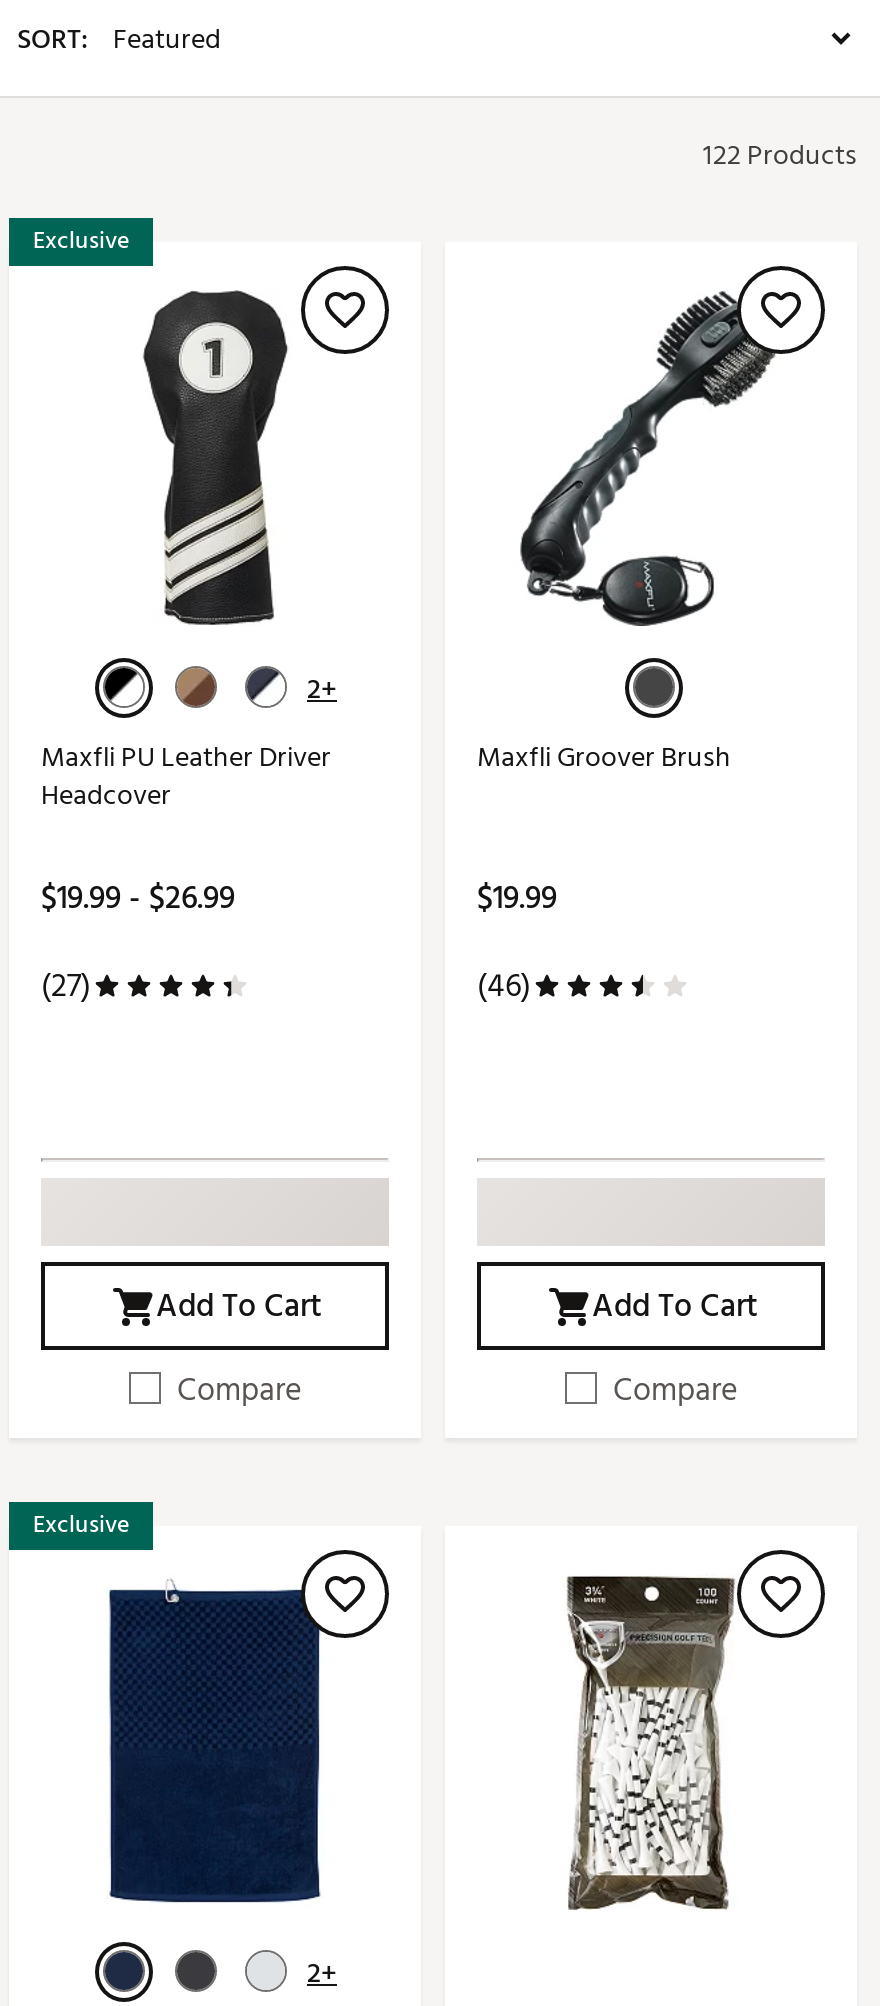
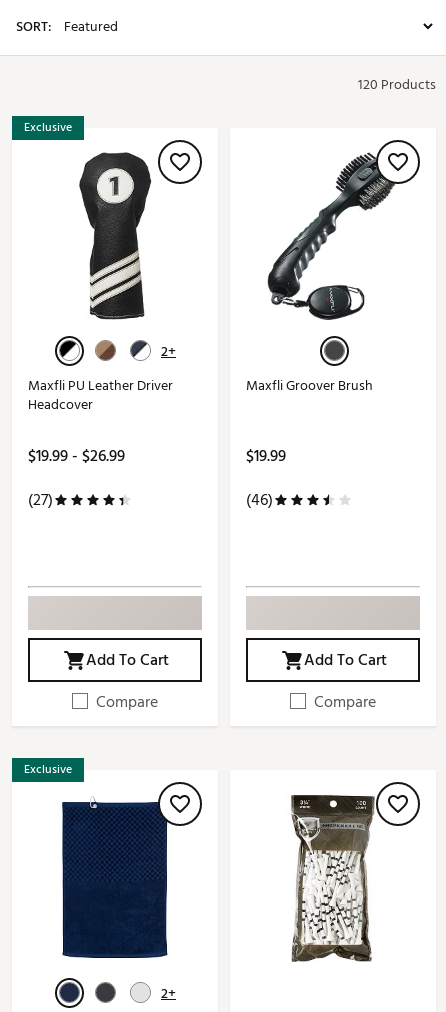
- 122 Products
+ 120 Products
